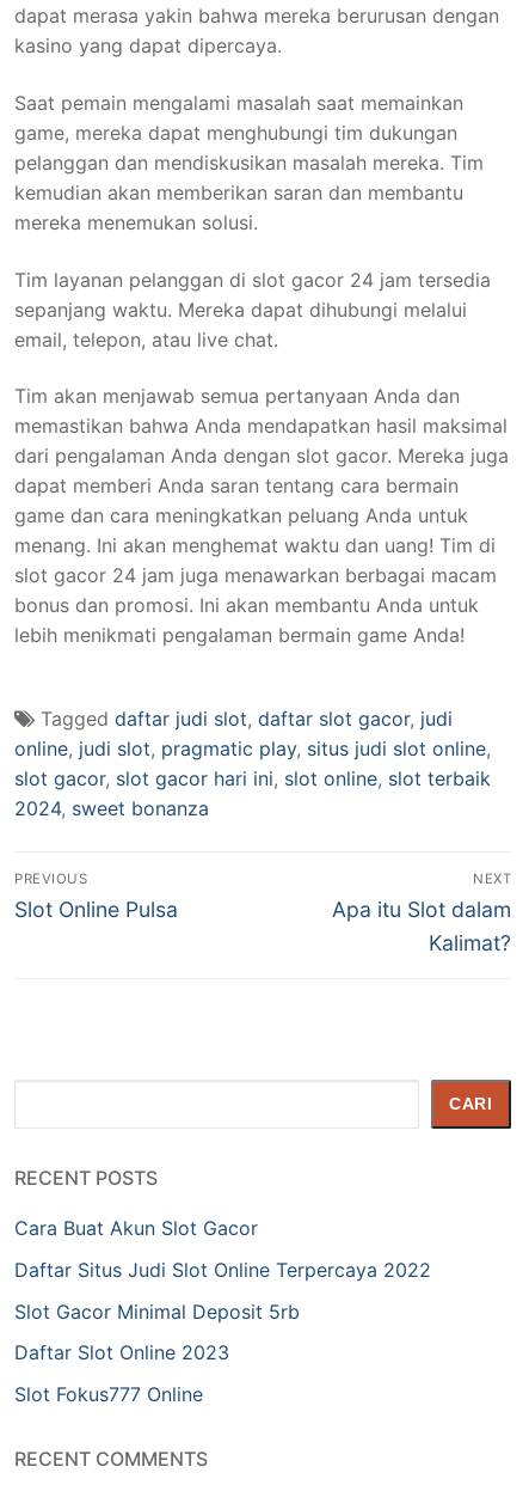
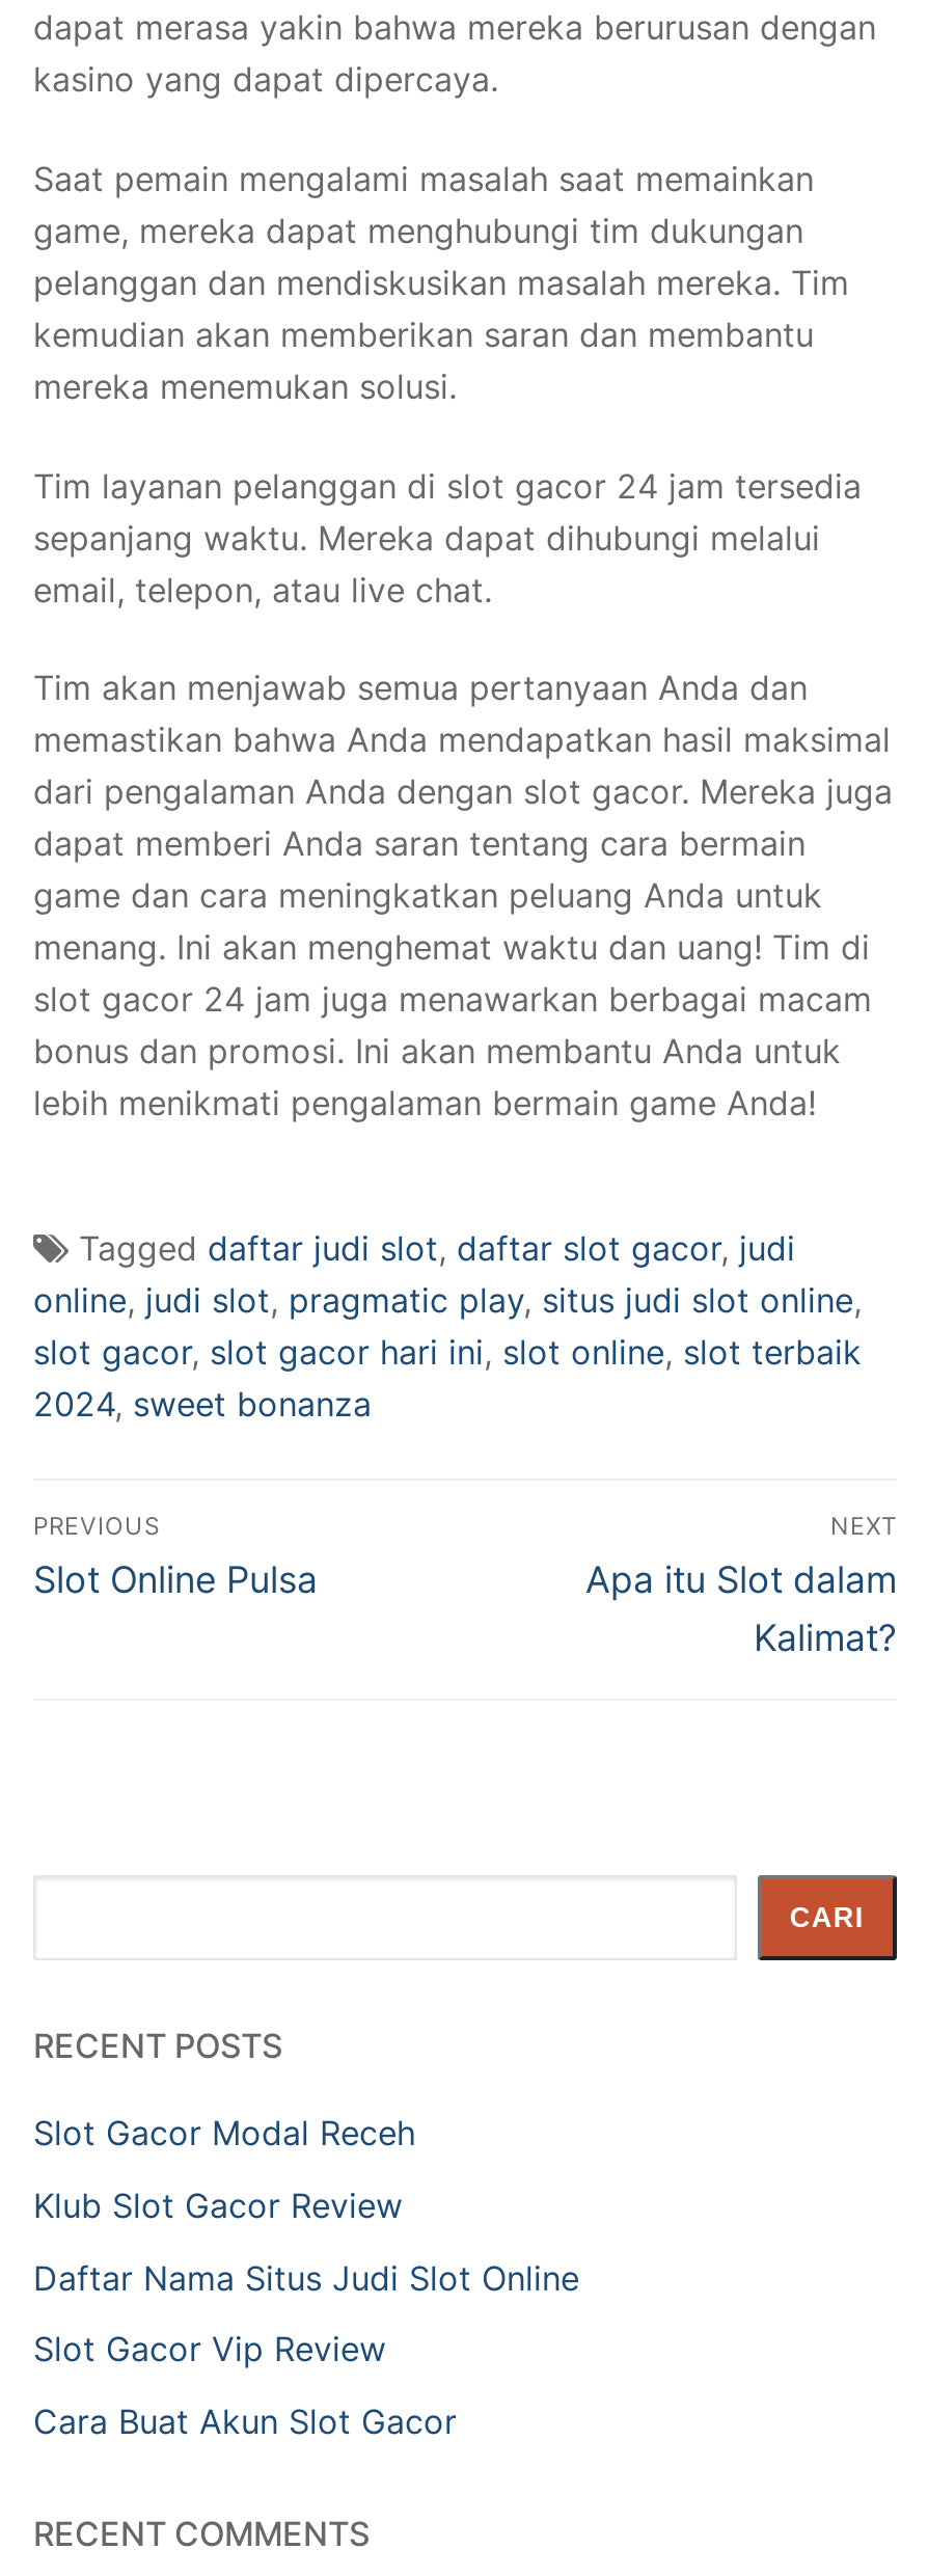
+ Slot Gacor Modal Receh
+ Klub Slot Gacor Review
+ Daftar Nama Situs Judi Slot Online
+ Slot Gacor Vip Review

moved down: Cara Buat Akun Slot Gacor

- Daftar Situs Judi Slot Online Terpercaya 2022
- Slot Gacor Minimal Deposit 5rb
- Daftar Slot Online 2023
- Slot Fokus777 Online
